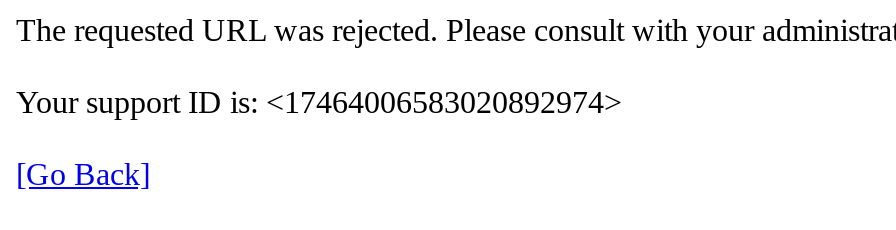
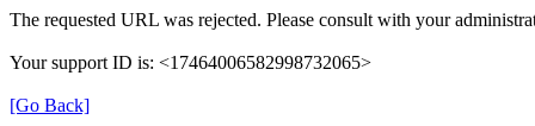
- Your support ID is: <17464006583020892974>
+ Your support ID is: <17464006582998732065>
